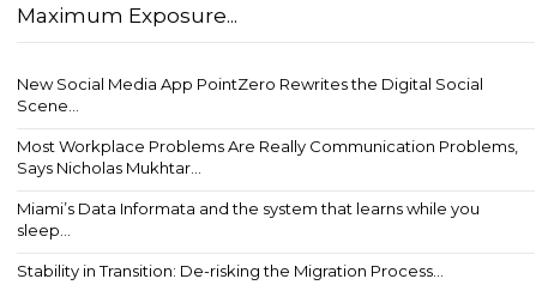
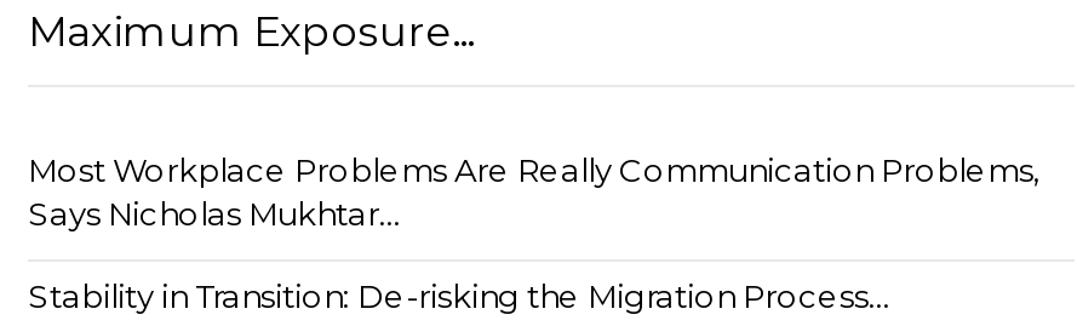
- New Social Media App PointZero Rewrites the Digital Social
- Scene...

- Miami’s Data Informata and the system that learns while you
- sleep...
